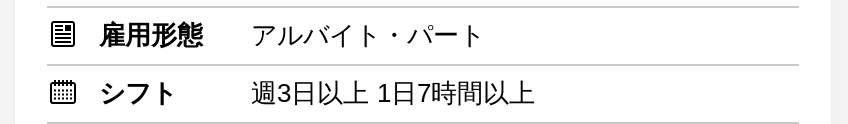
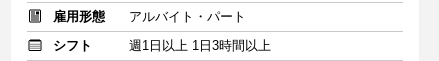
- 週3日以上 1日7時間以上
+ 週1日以上 1日3時間以上
